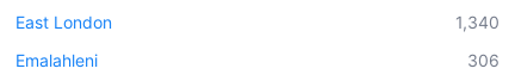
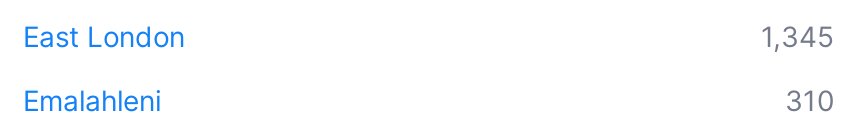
- 1,340
+ 1,345

- 306
+ 310
